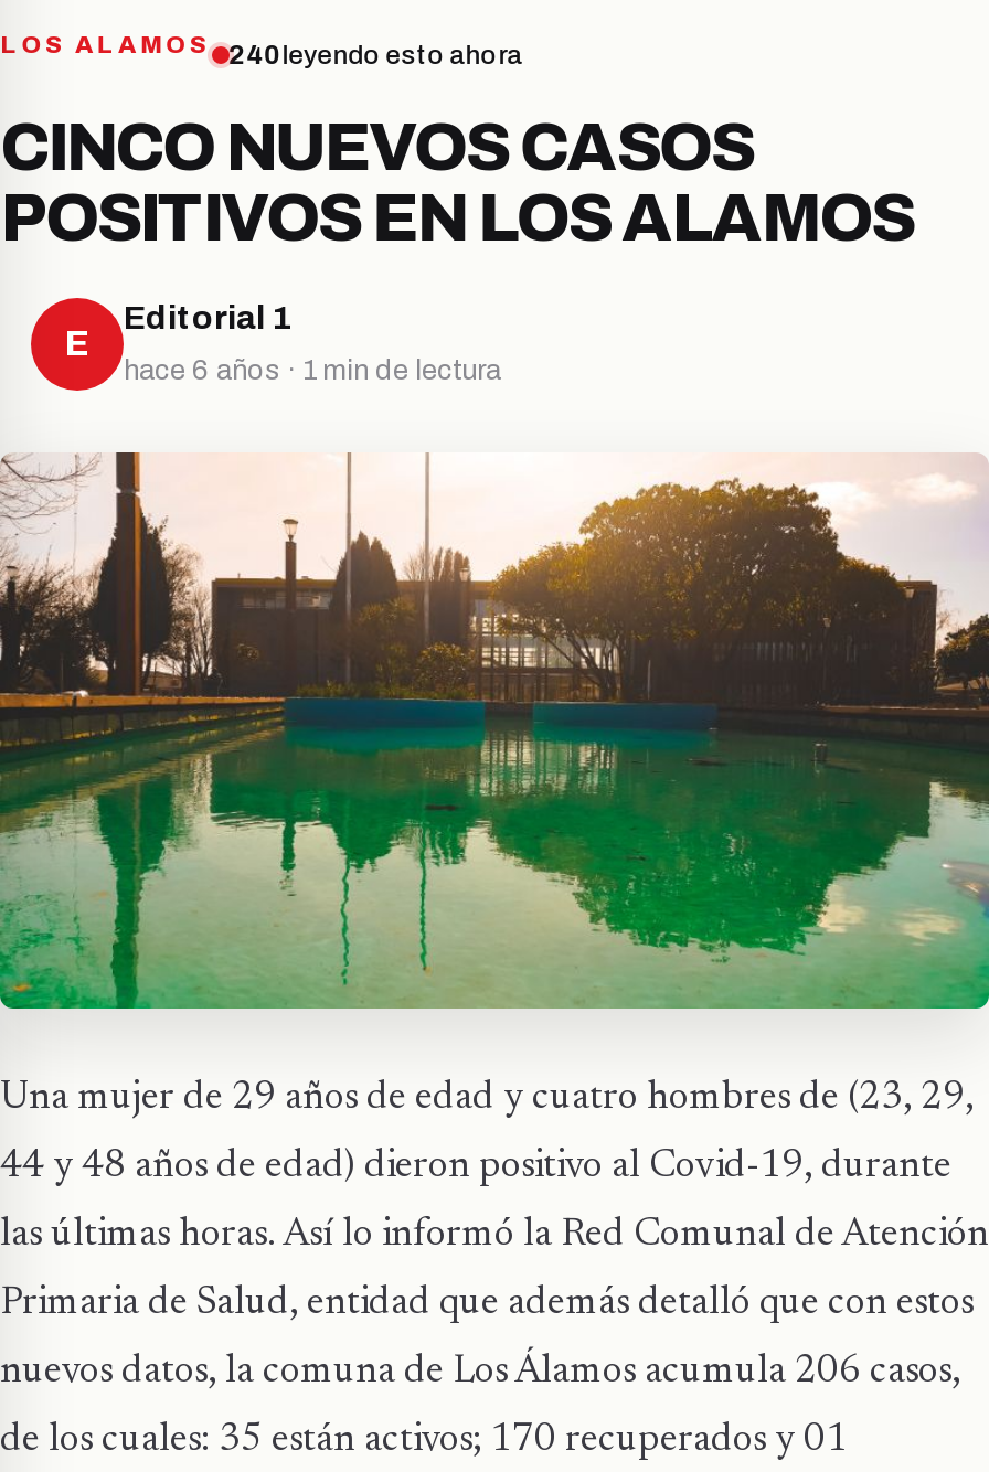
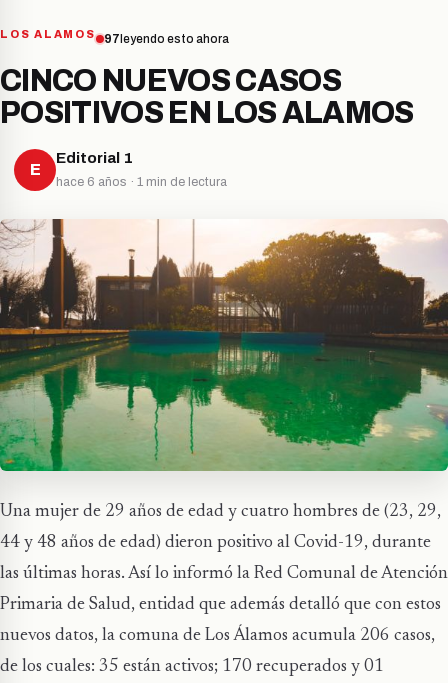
- 240 leyendo esto ahora
+ 97 leyendo esto ahora
